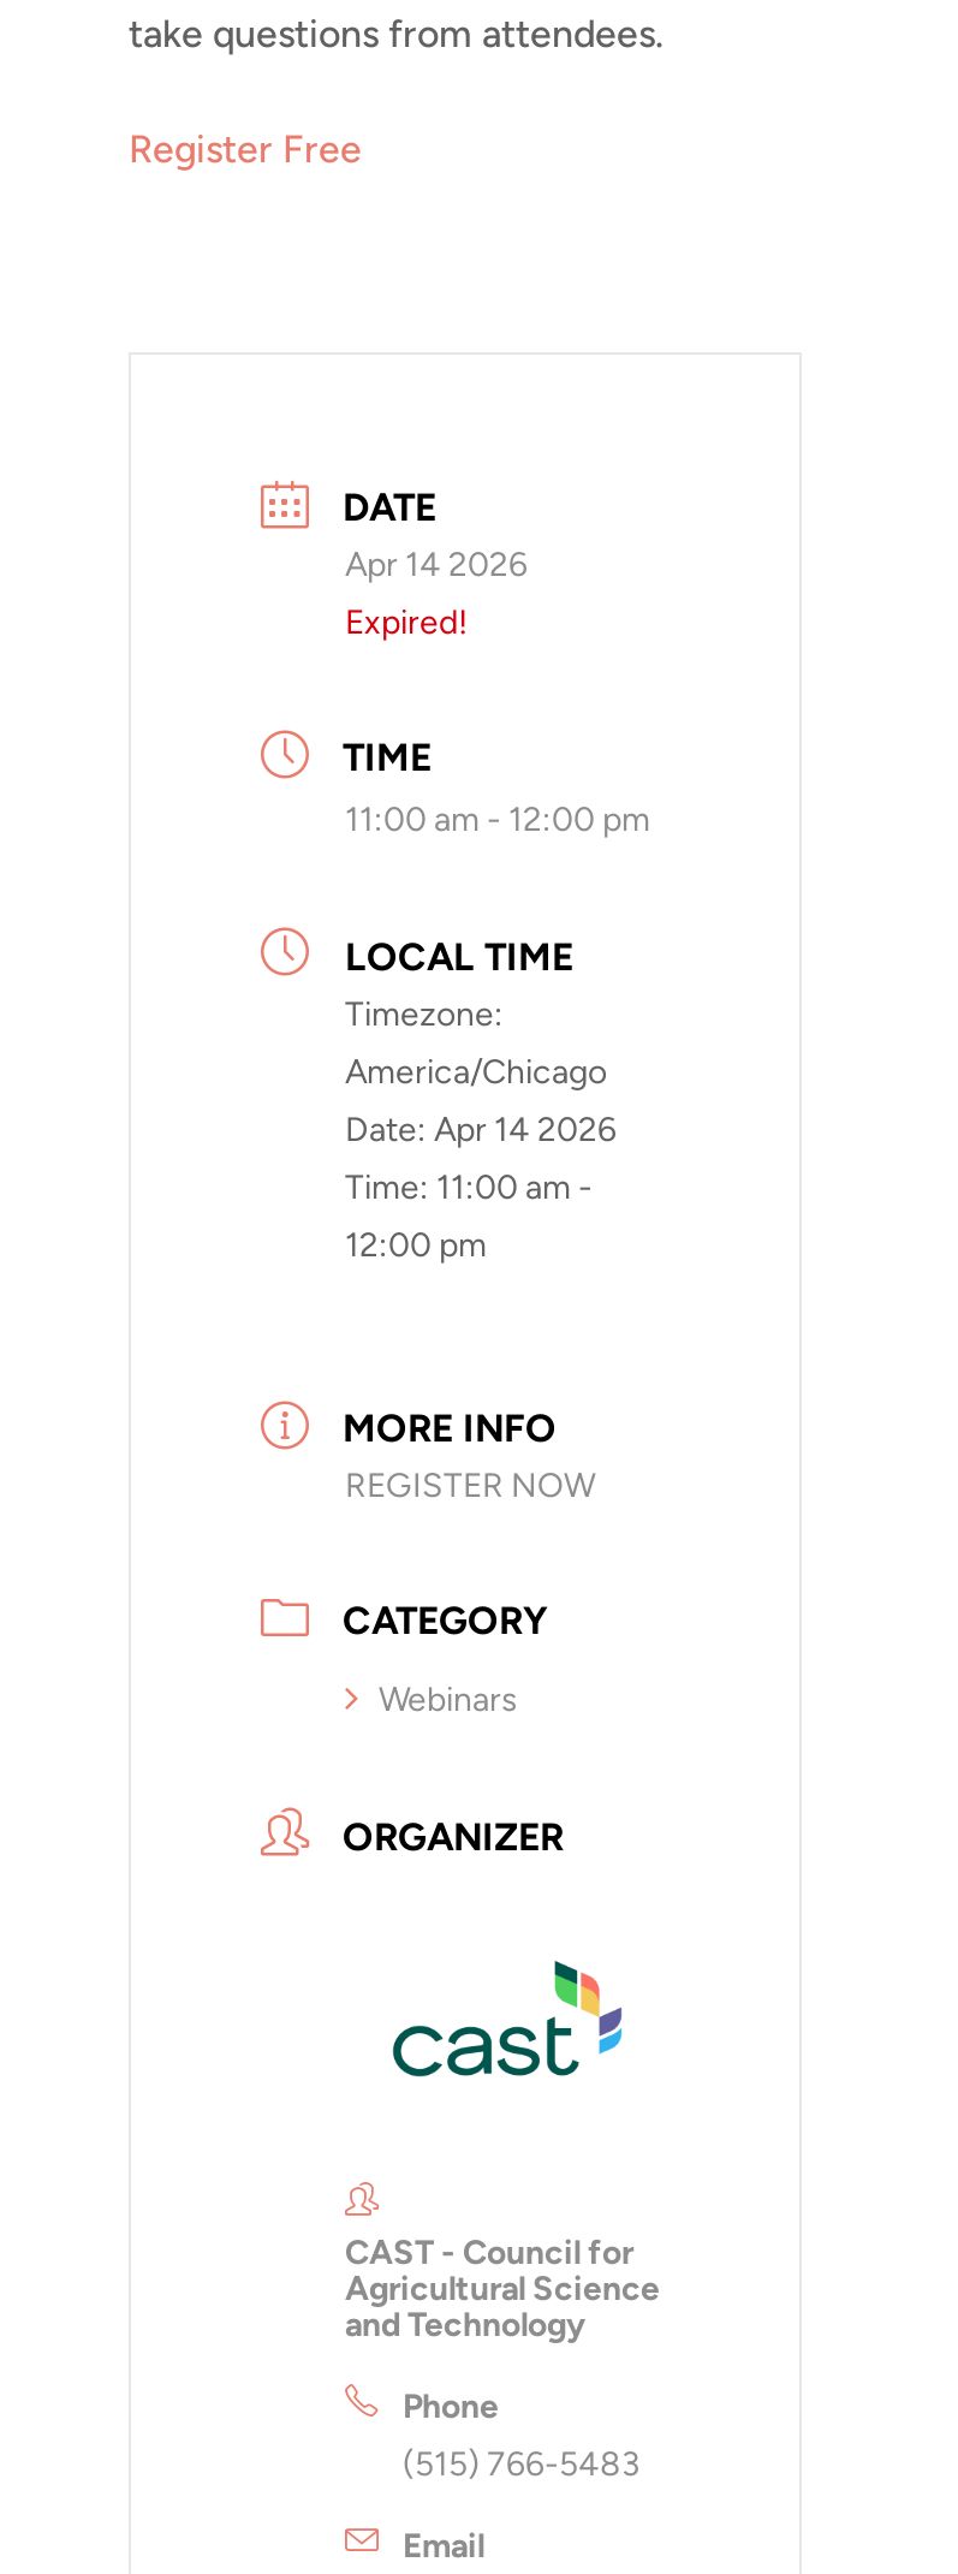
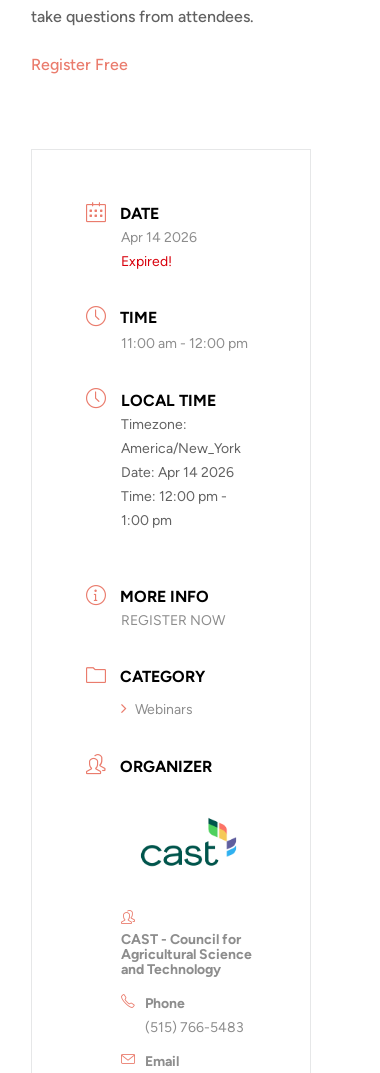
- America/Chicago
+ America/New_York

- Time: 11:00 am -
+ Time: 12:00 pm -

- 12:00 pm
+ 1:00 pm
